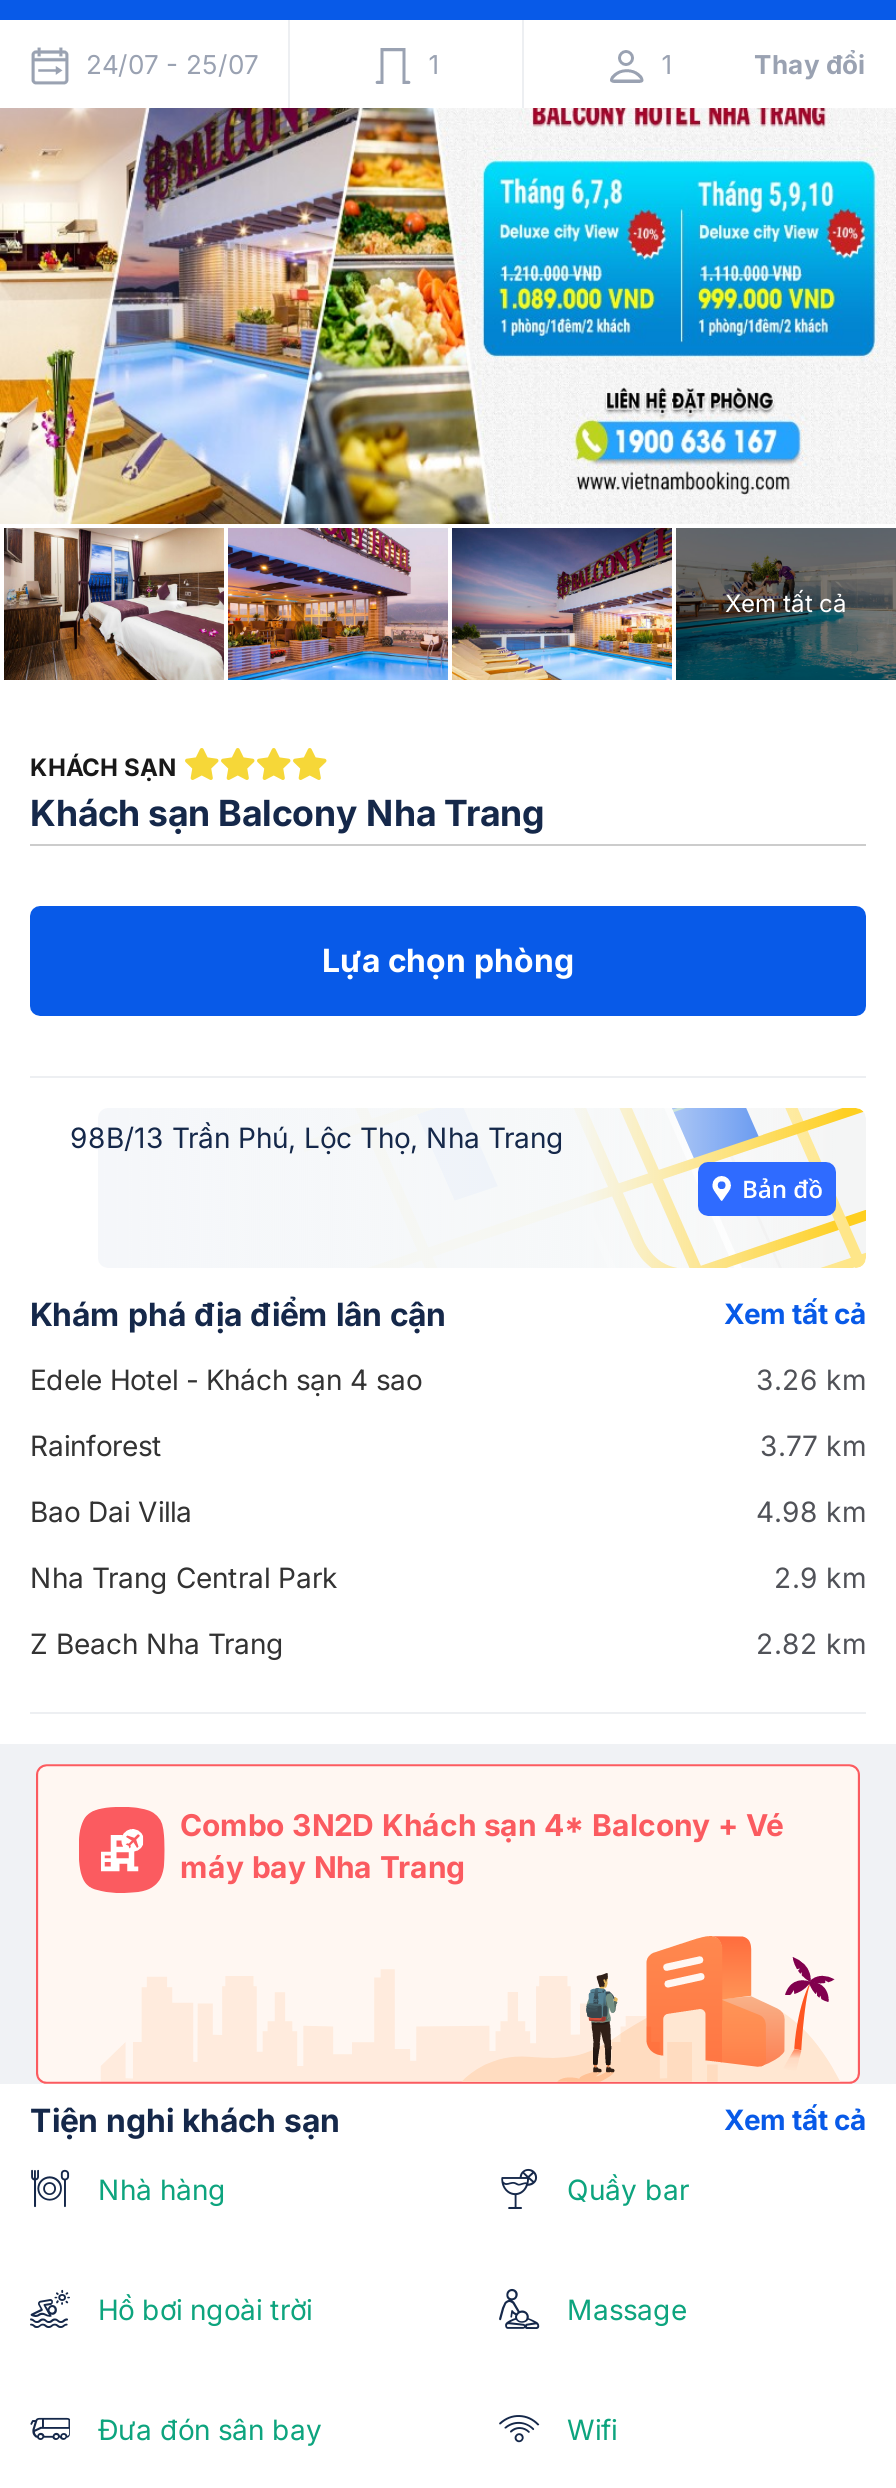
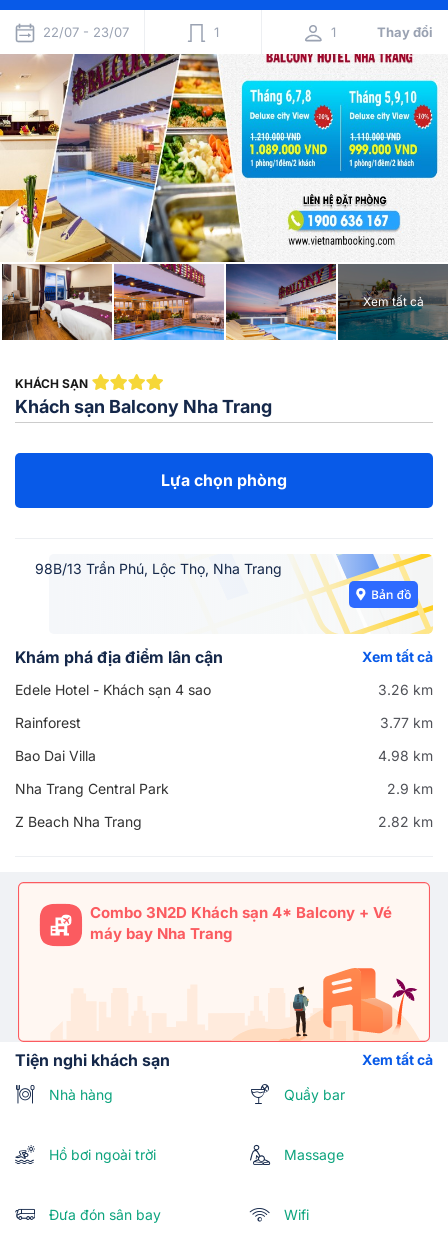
- 24/07 - 25/07
+ 22/07 - 23/07
